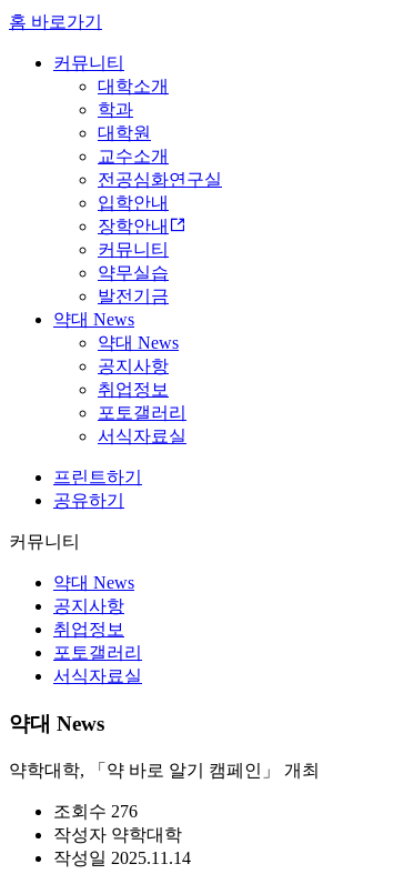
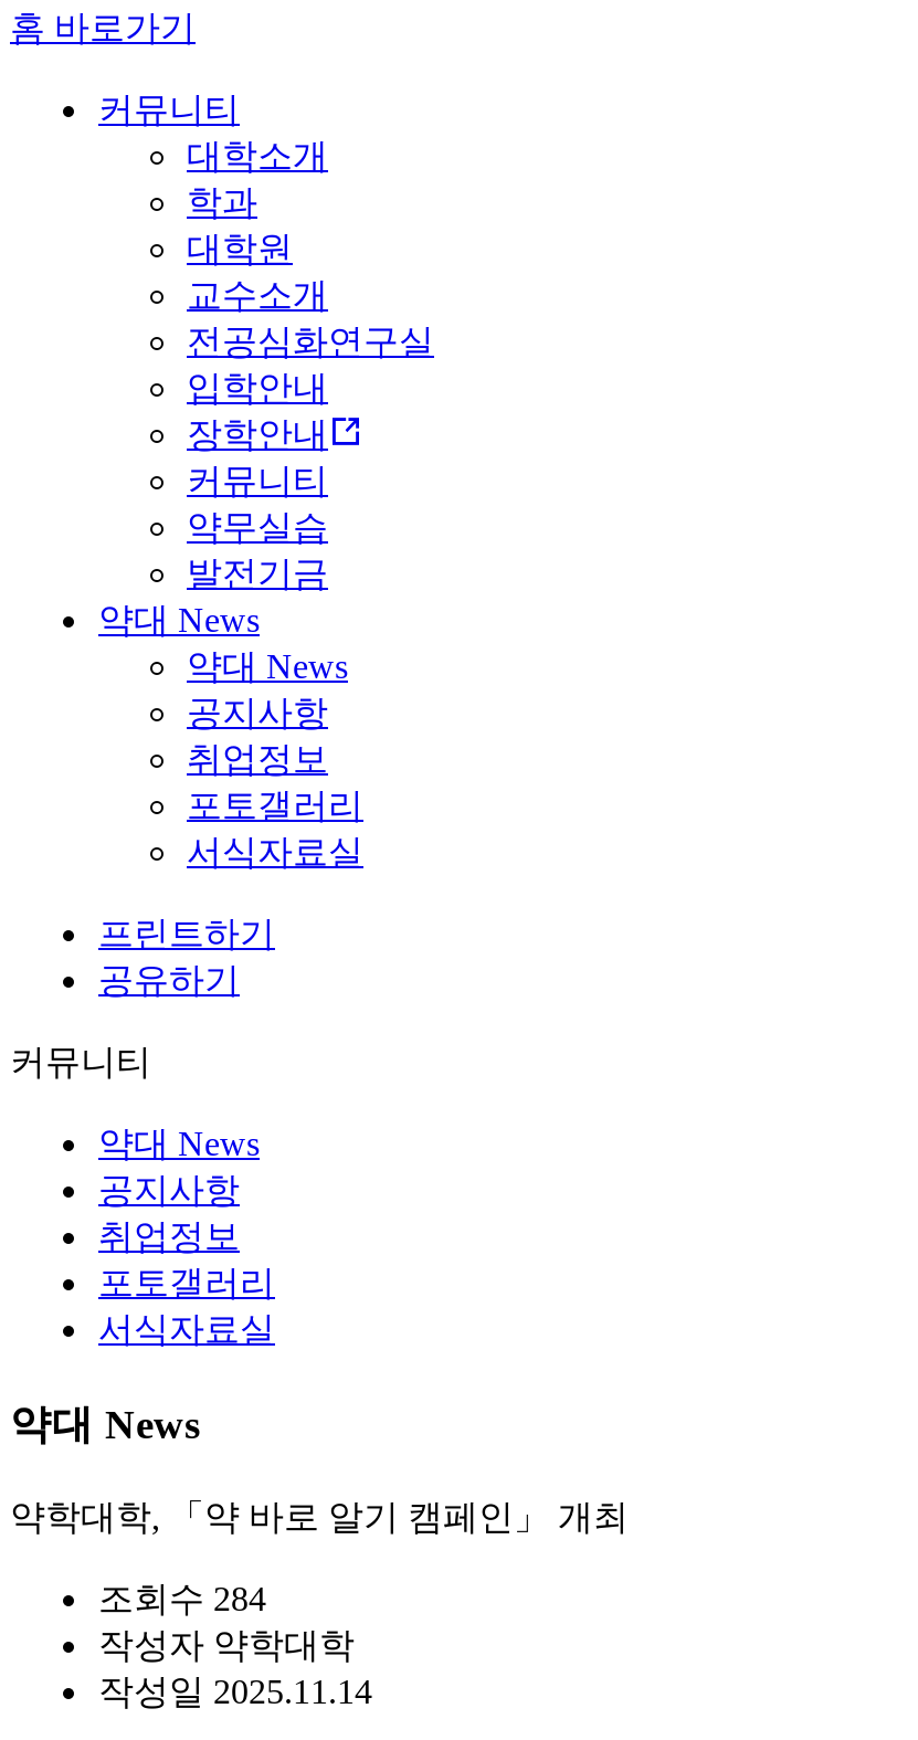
- 조회수 276
+ 조회수 284
